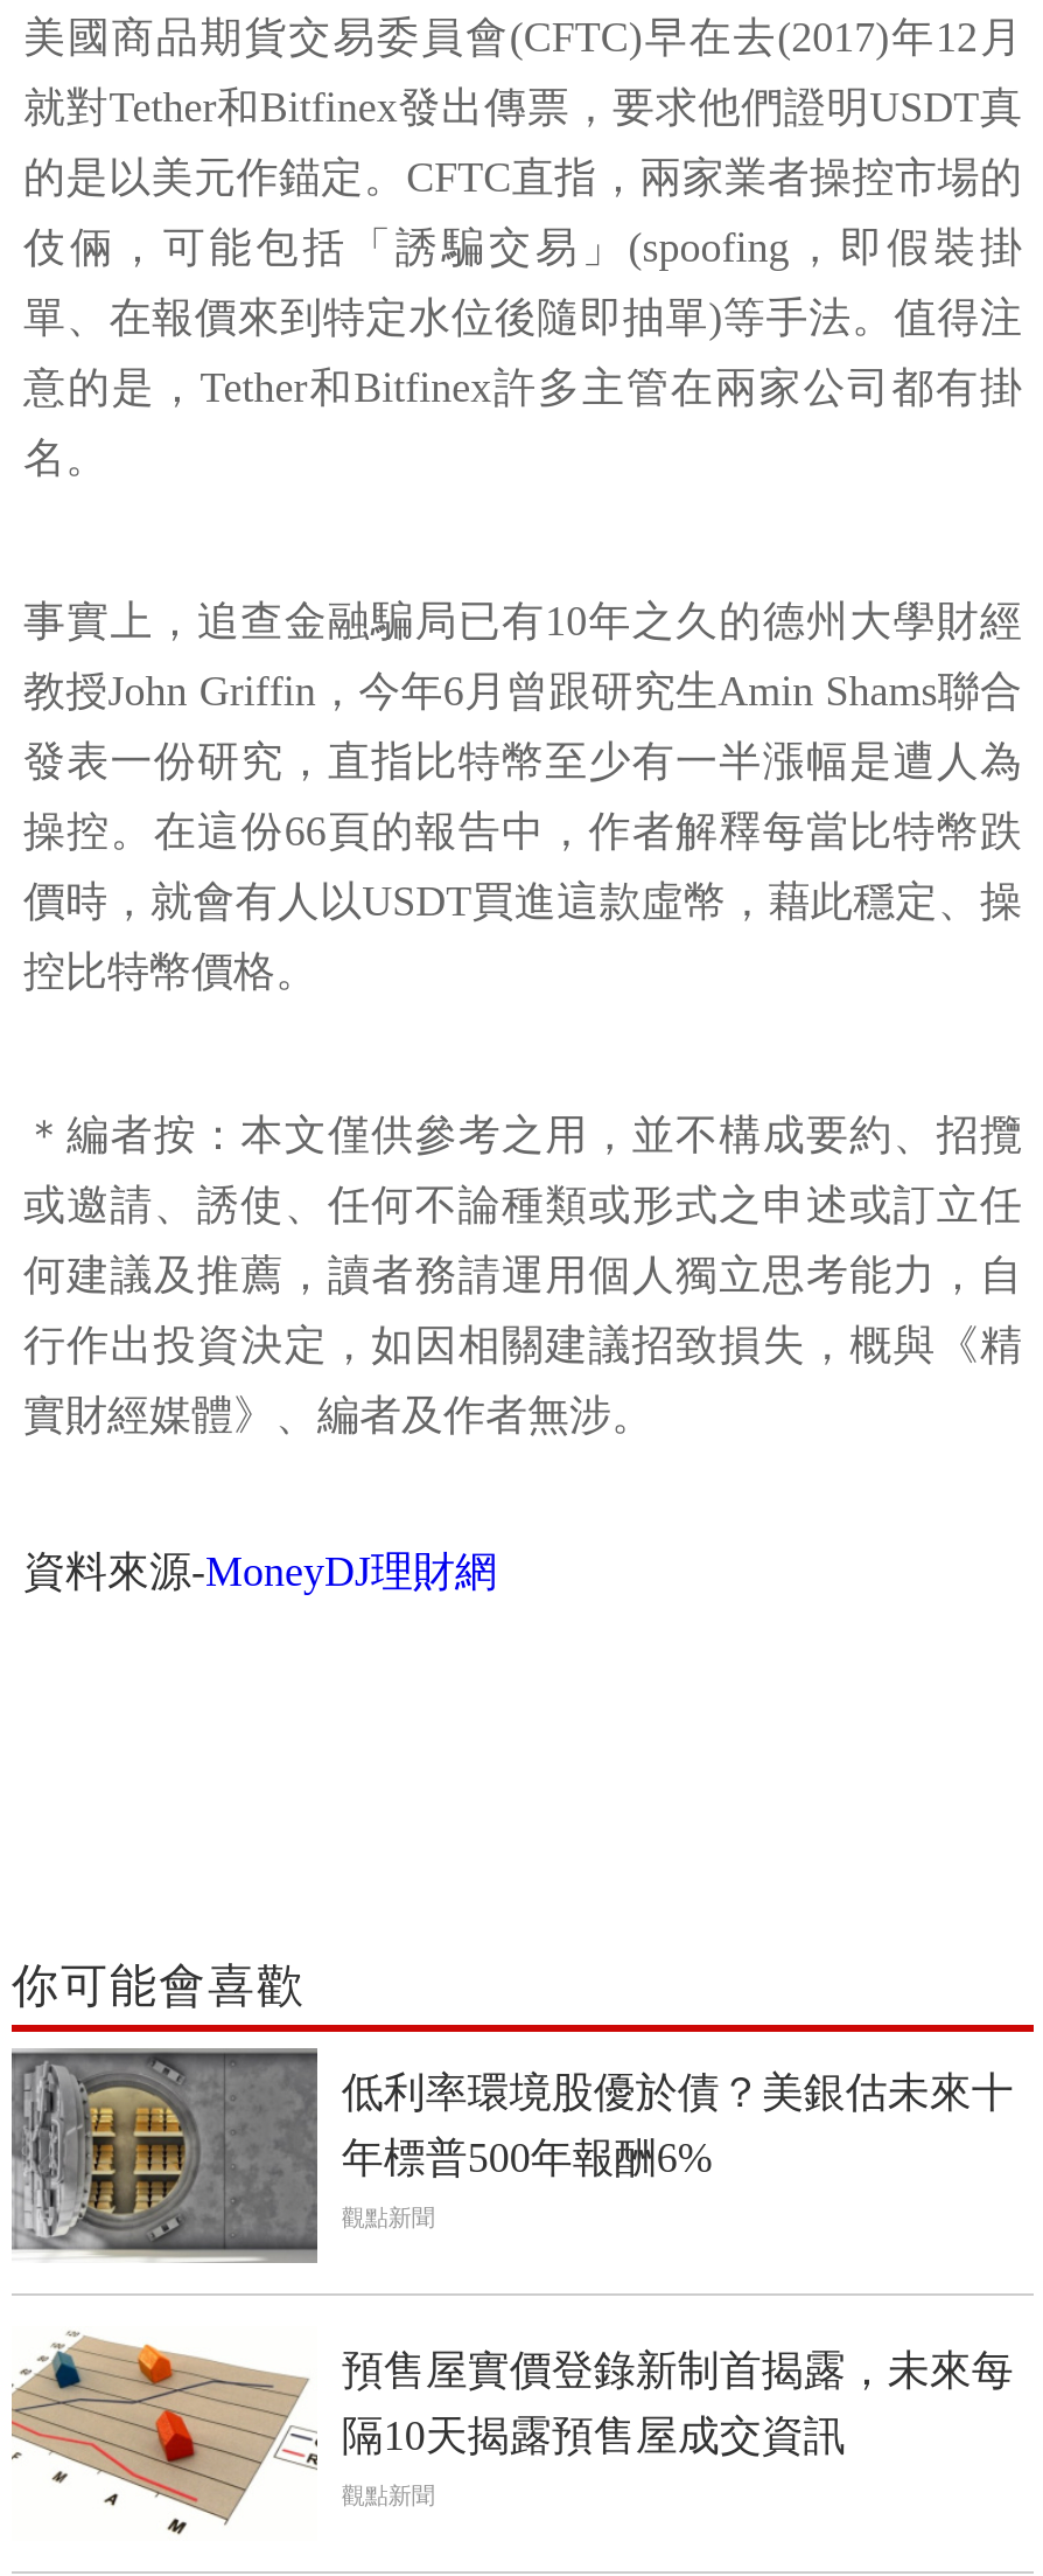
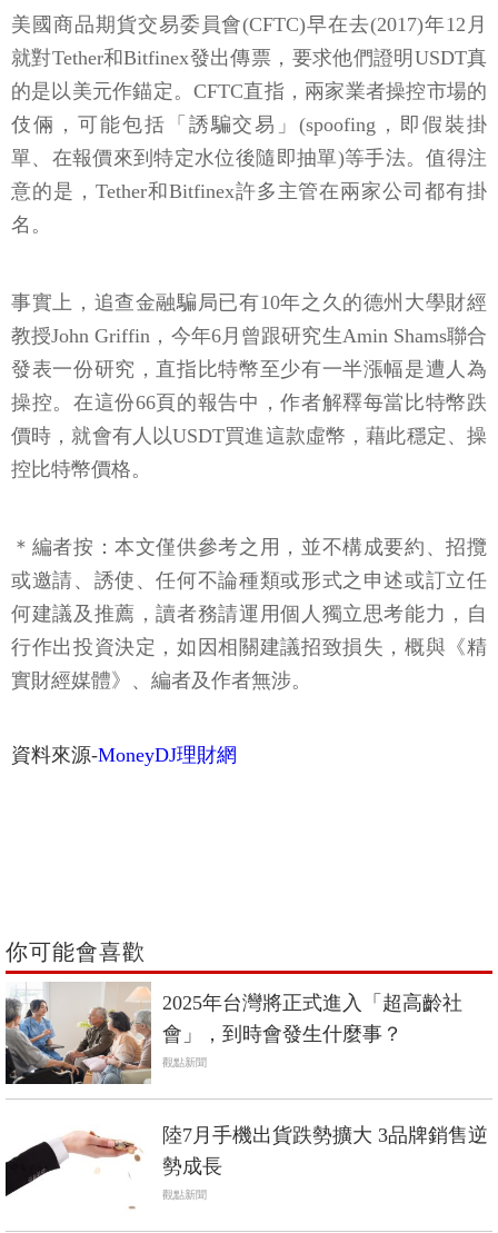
- [image]
- 低利率環境股優於債？美銀估未來十
- 年標普500年報酬6%
+ [image]
+ 2025年台灣將正式進入「超高齡社
+ 會」，到時會發生什麼事？

- [image]
- 預售屋實價登錄新制首揭露，未來每
- 隔10天揭露預售屋成交資訊
+ [image]
+ 陸7月手機出貨跌勢擴大 3品牌銷售逆
+ 勢成長
